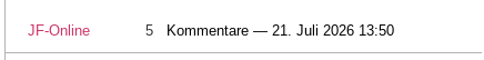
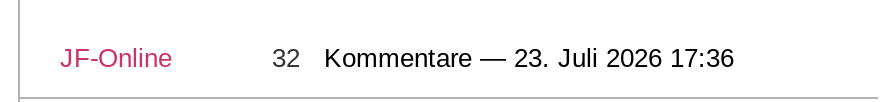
- 5
+ 32

- Kommentare — 21. Juli 2026 13:50
+ Kommentare — 23. Juli 2026 17:36
